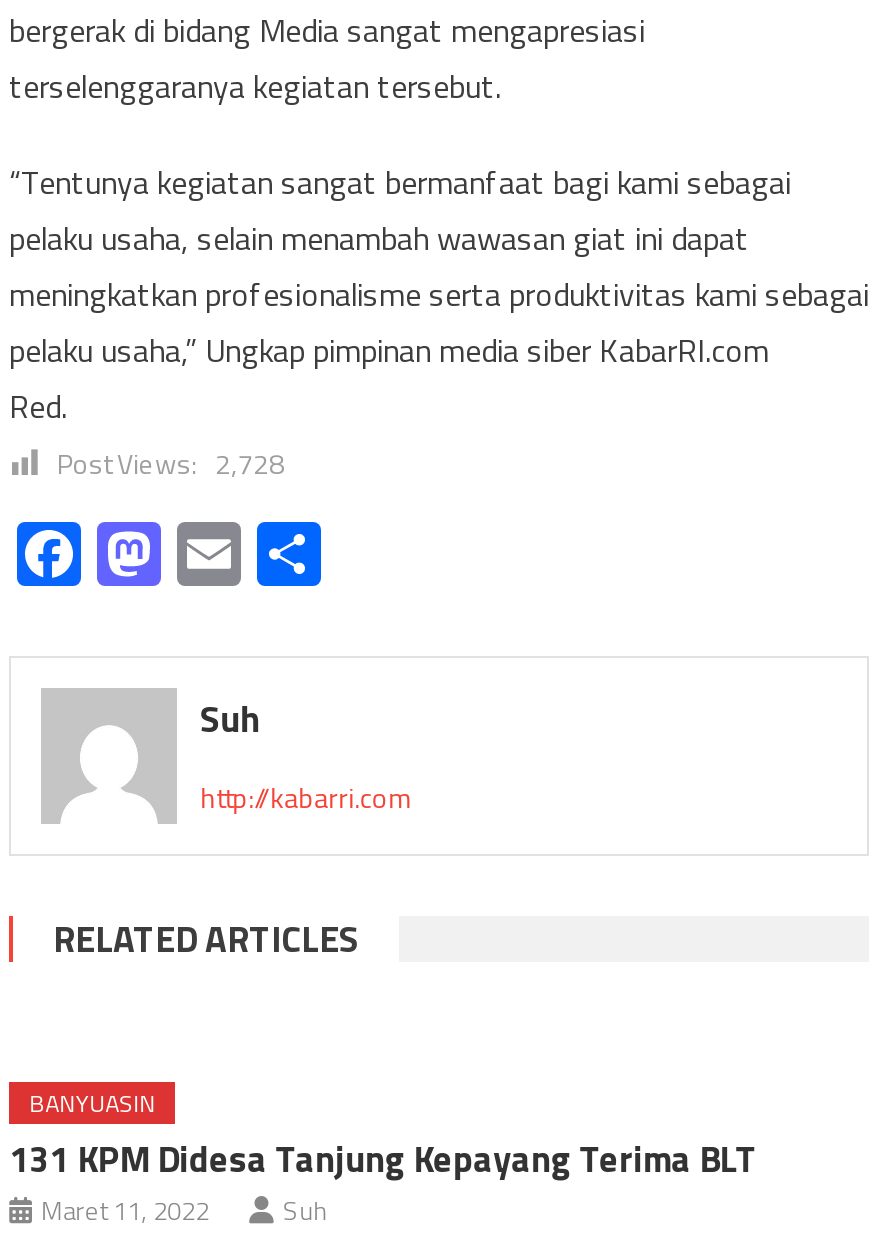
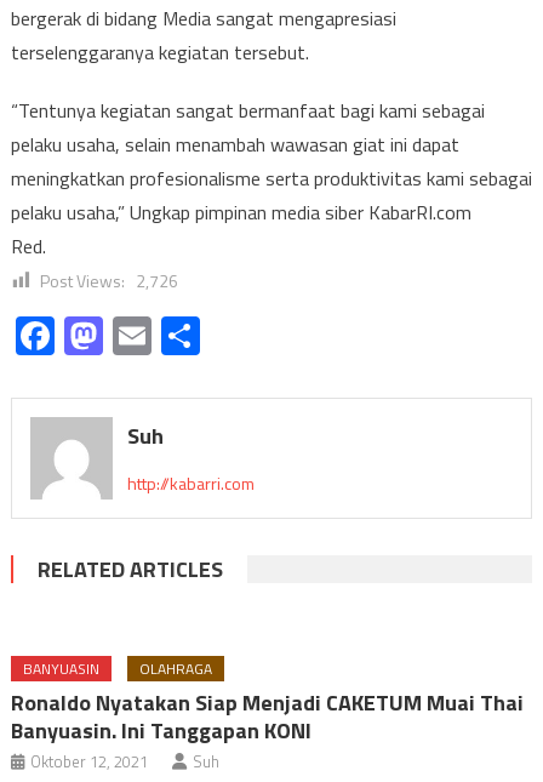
- Post Views: 2,728
+ Post Views: 2,726

- 131 KPM Didesa Tanjung Kepayang Terima BLT
- Maret 11, 2022
+ OLAHRAGA
+ Ronaldo Nyatakan Siap Menjadi CAKETUM Muai Thai
+ Banyuasin. Ini Tanggapan KONI
+ Oktober 12, 2021
